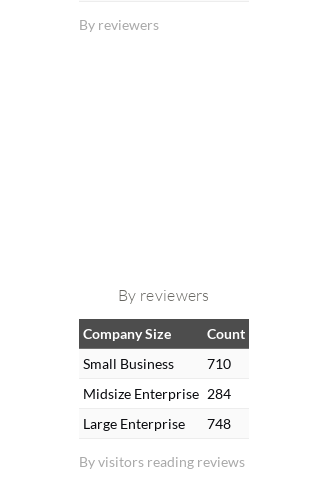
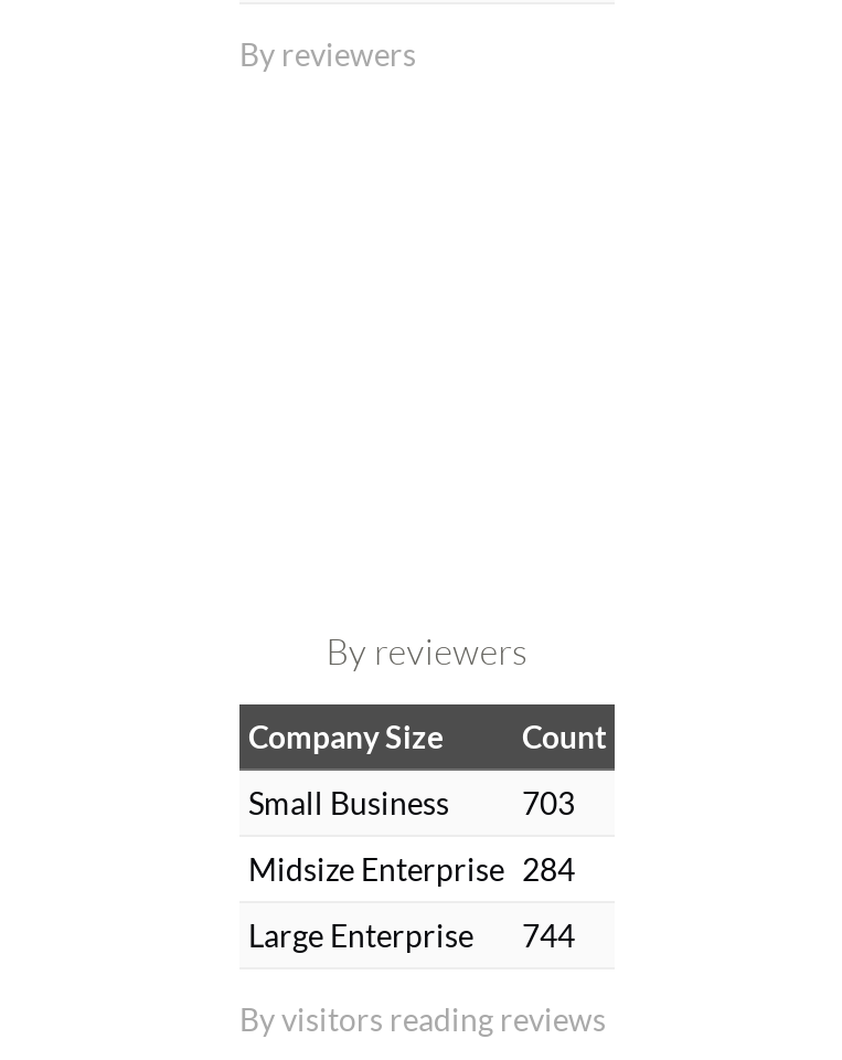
- Small Business 710
+ Small Business 703

- Large Enterprise 748
+ Large Enterprise 744
